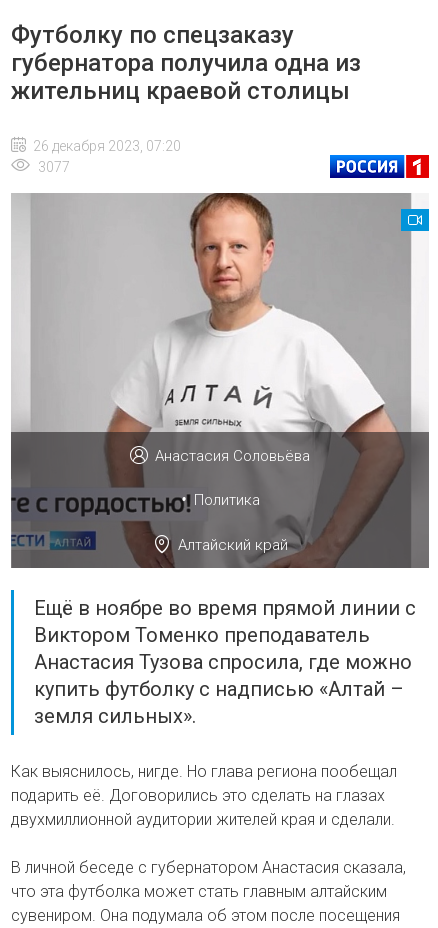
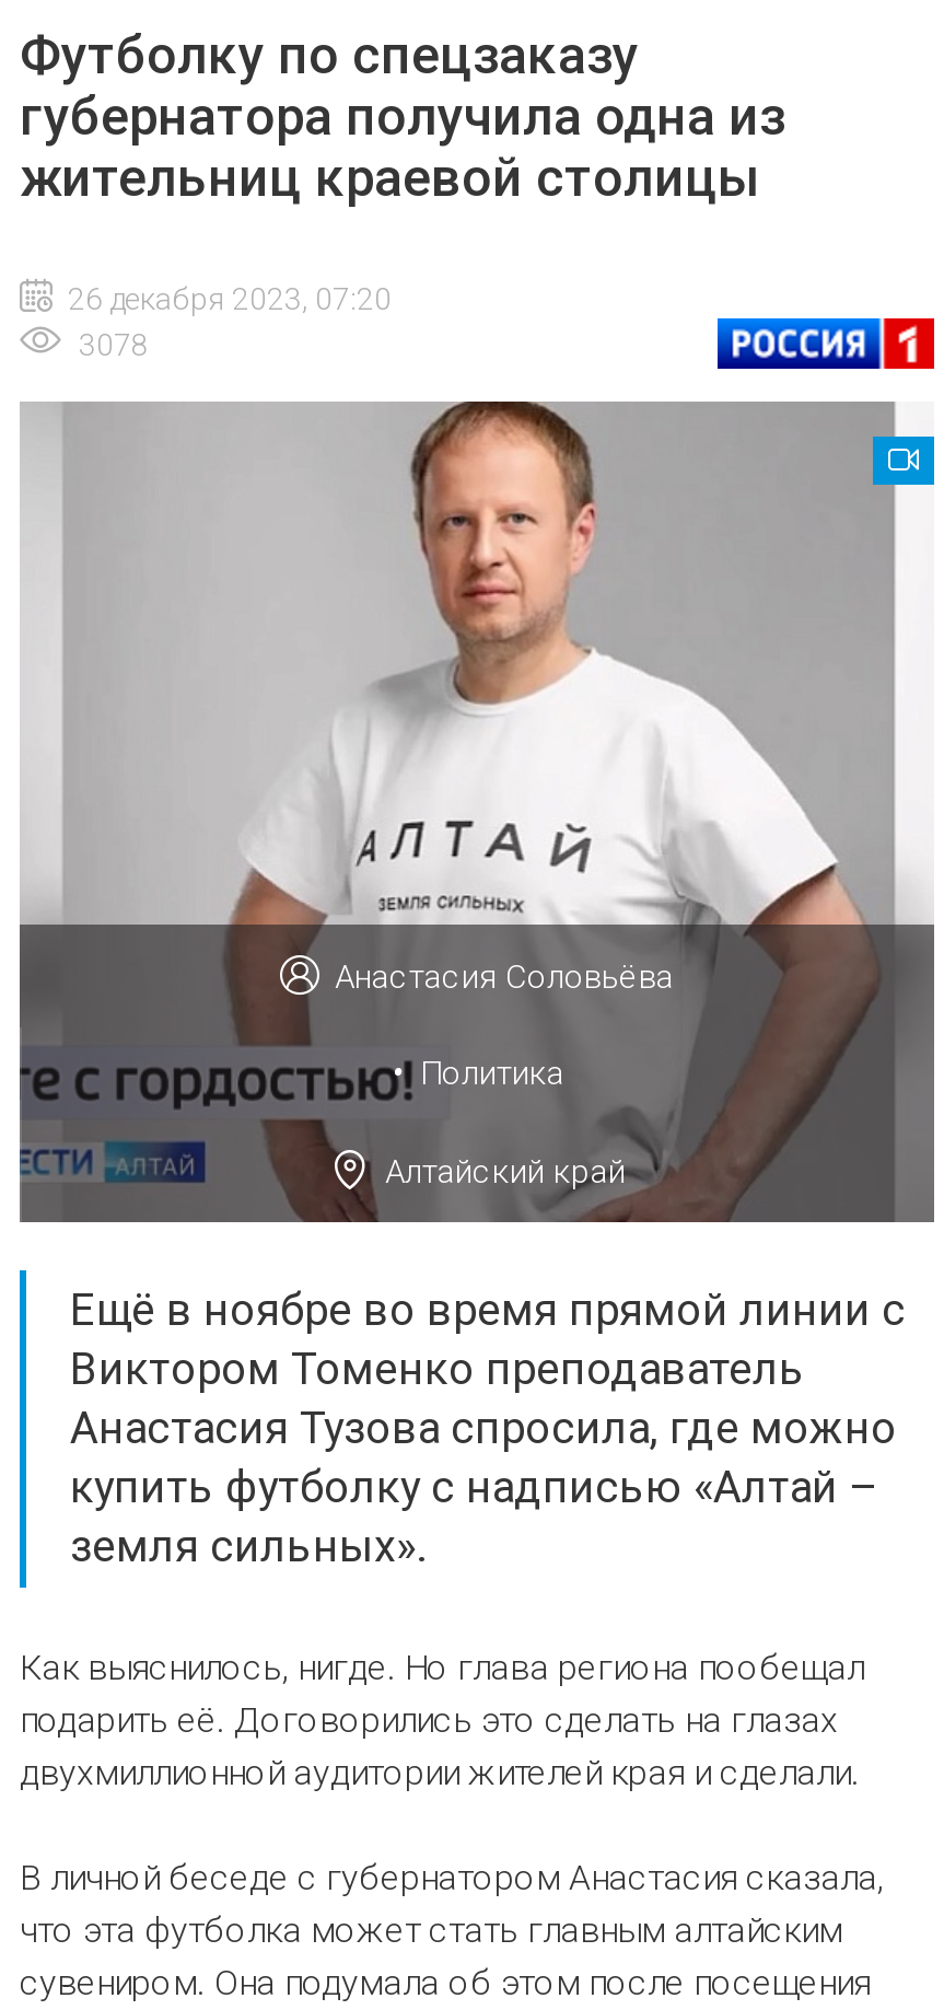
- 3077
+ 3078
